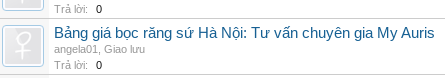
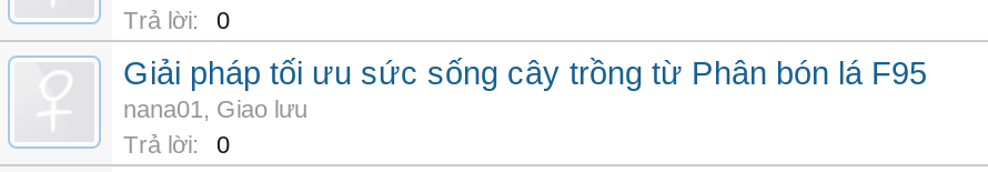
- Bảng giá bọc răng sứ Hà Nội: Tư vấn chuyên gia My Auris
- angela01, Giao lưu
+ Giải pháp tối ưu sức sống cây trồng từ Phân bón lá F95
+ nana01, Giao lưu
